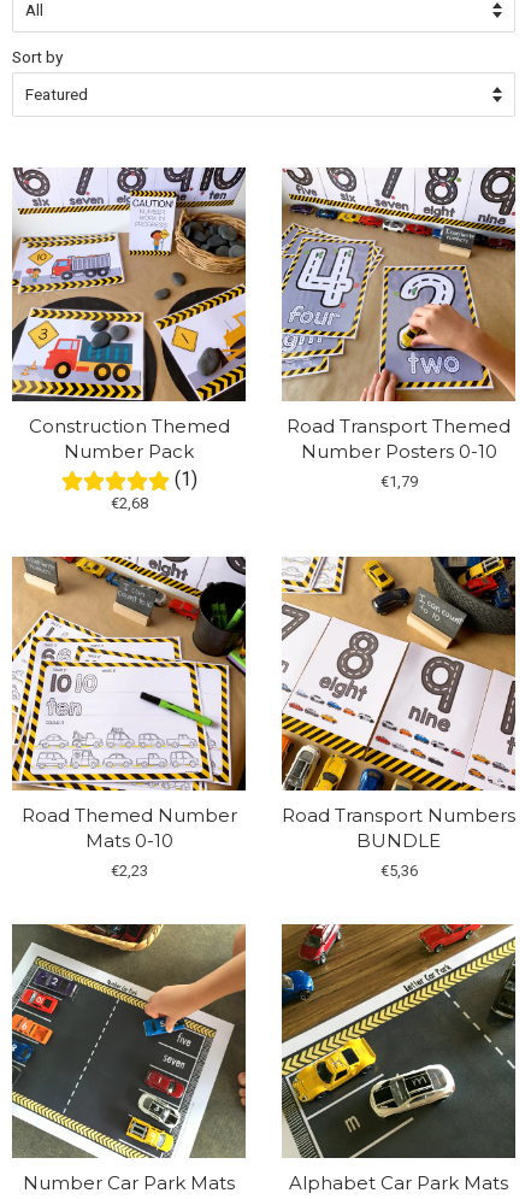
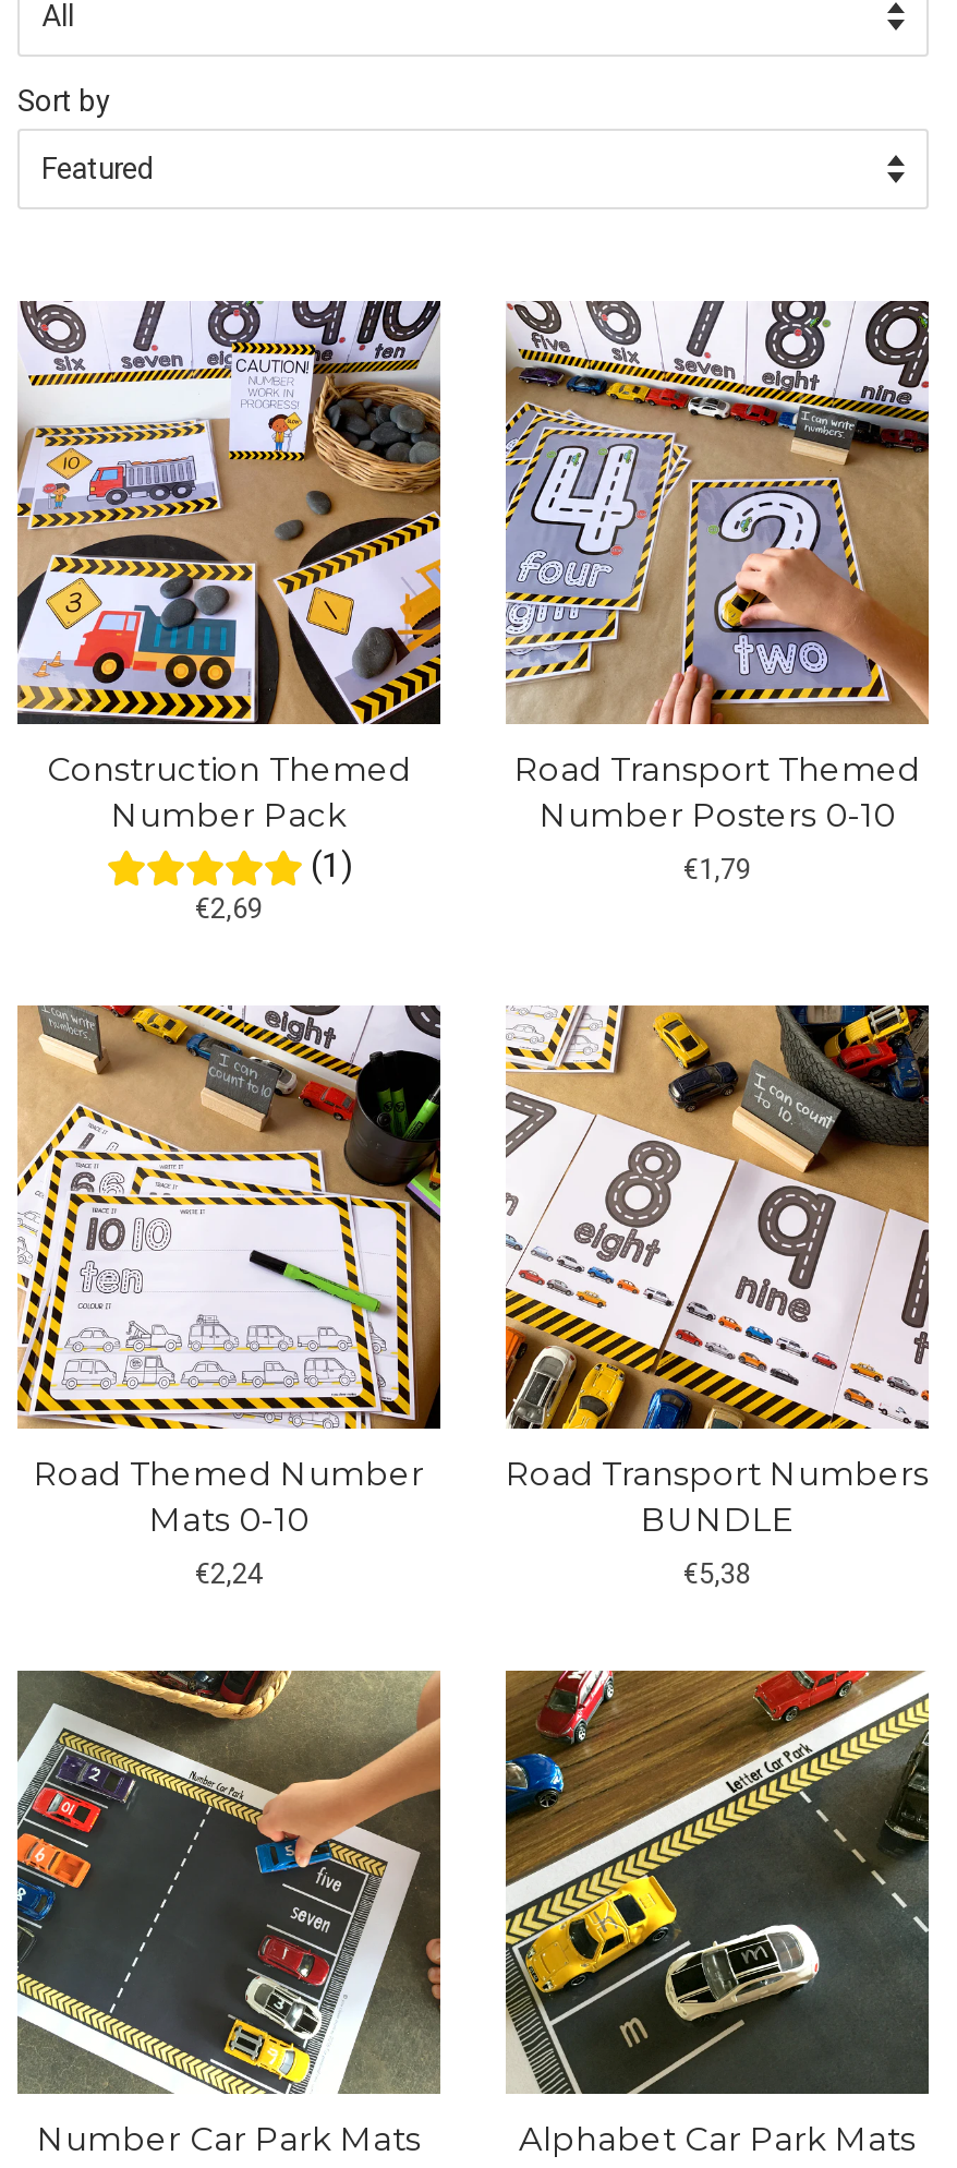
- €2,68
+ €2,69

- €2,23
+ €2,24

- €5,36
+ €5,38
